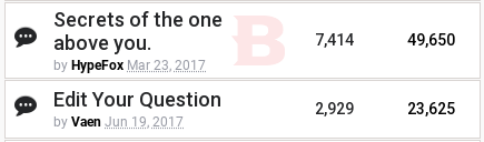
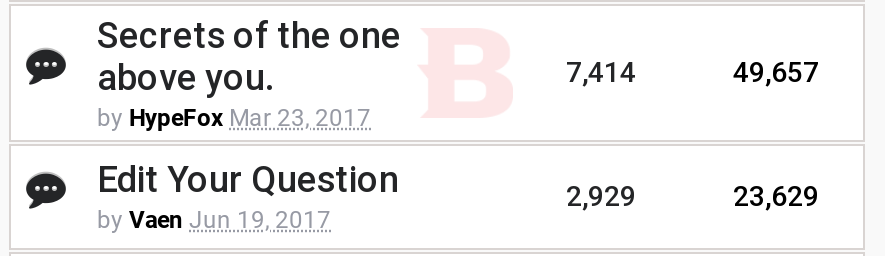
- 49,650
+ 49,657

- 23,625
+ 23,629
